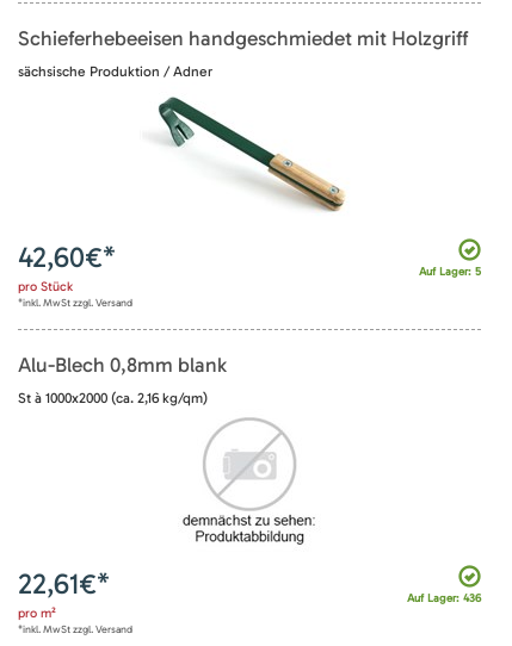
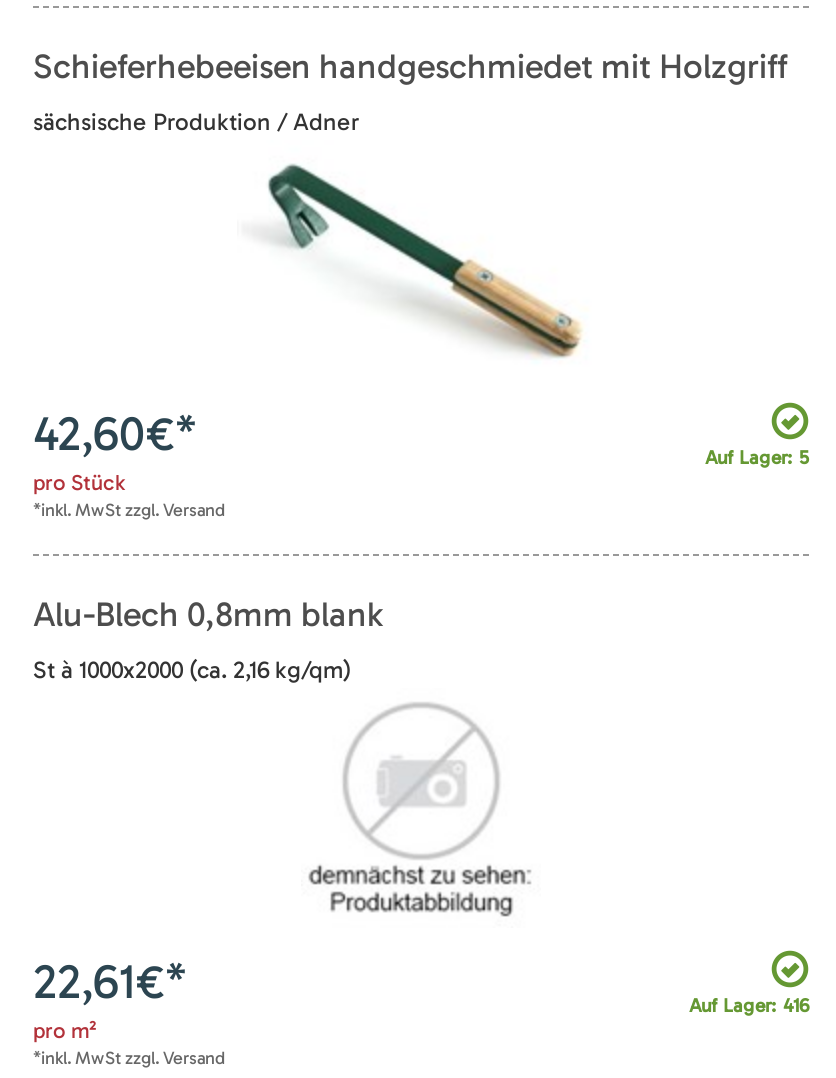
- Auf Lager: 436
+ Auf Lager: 416
